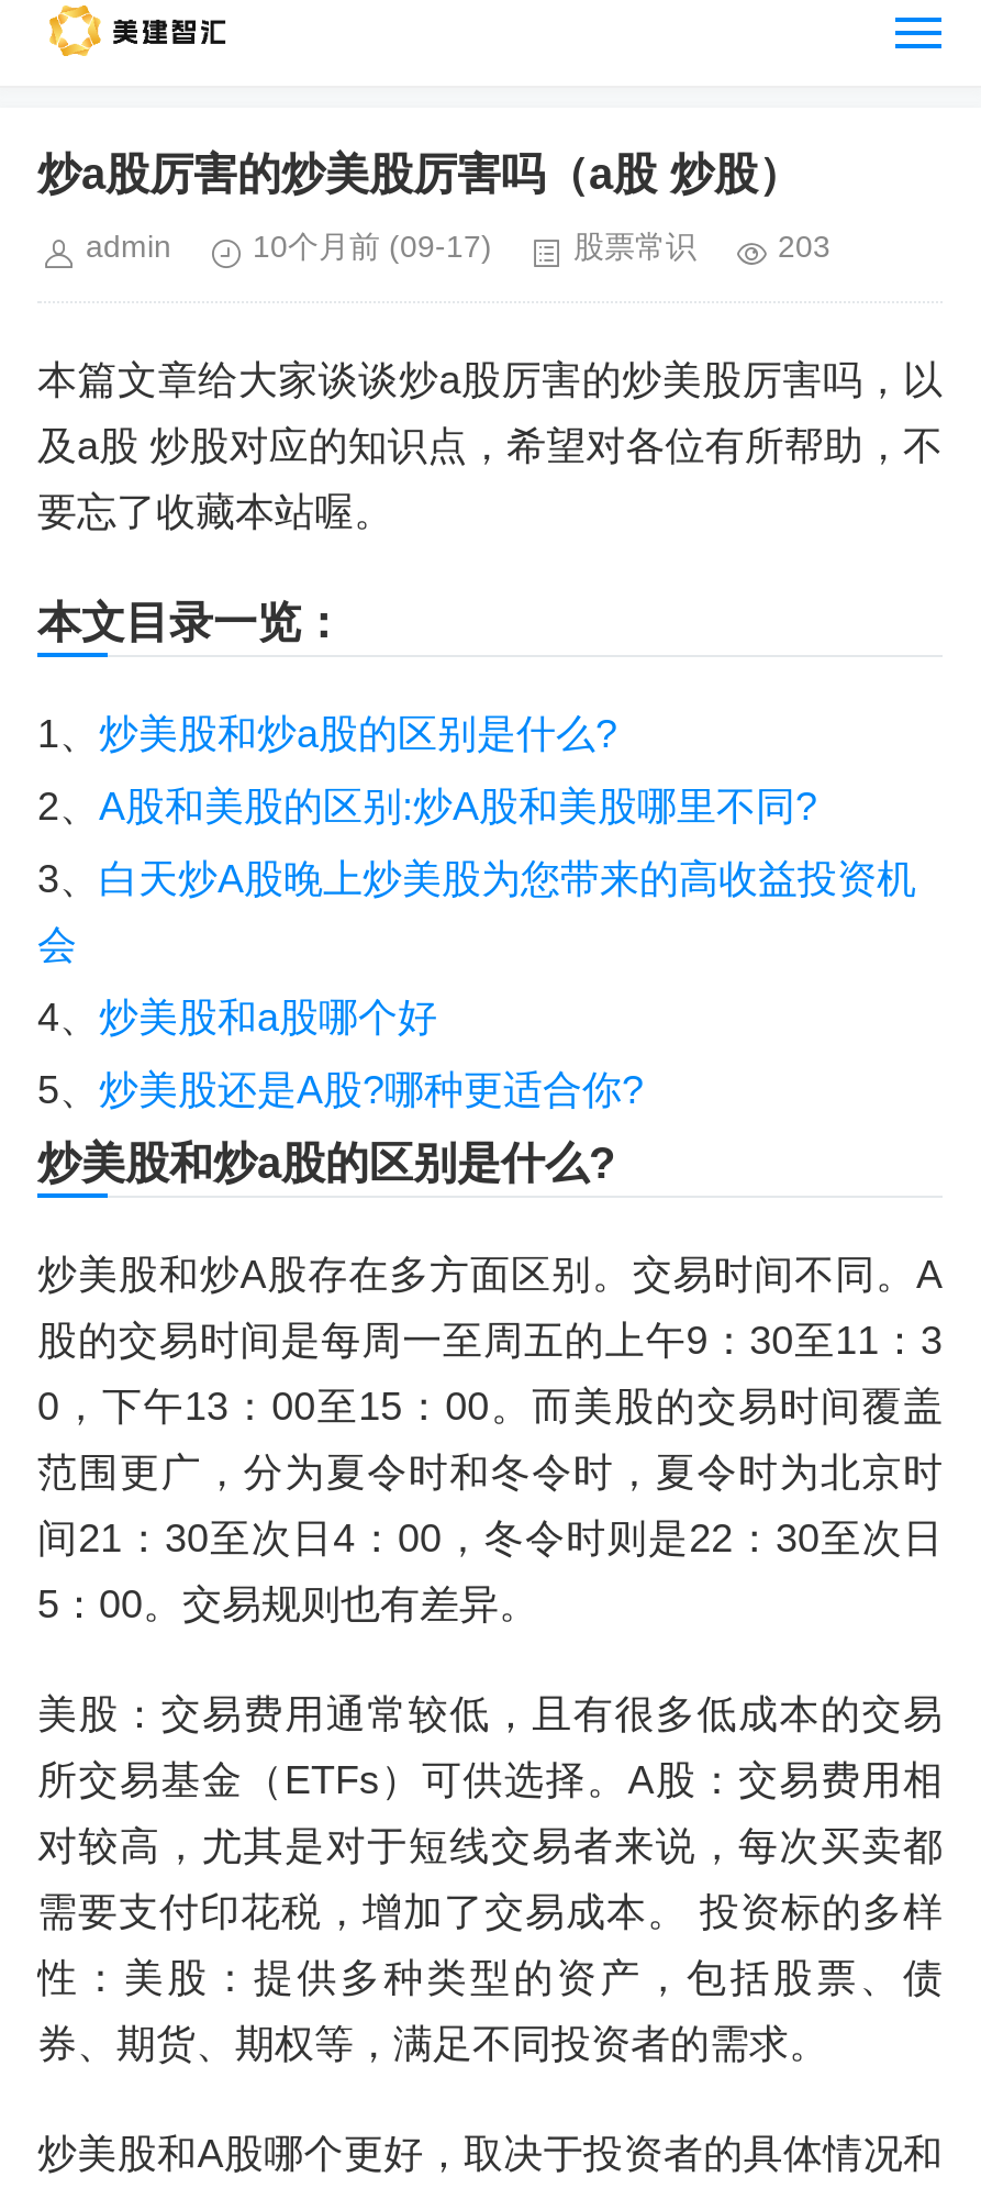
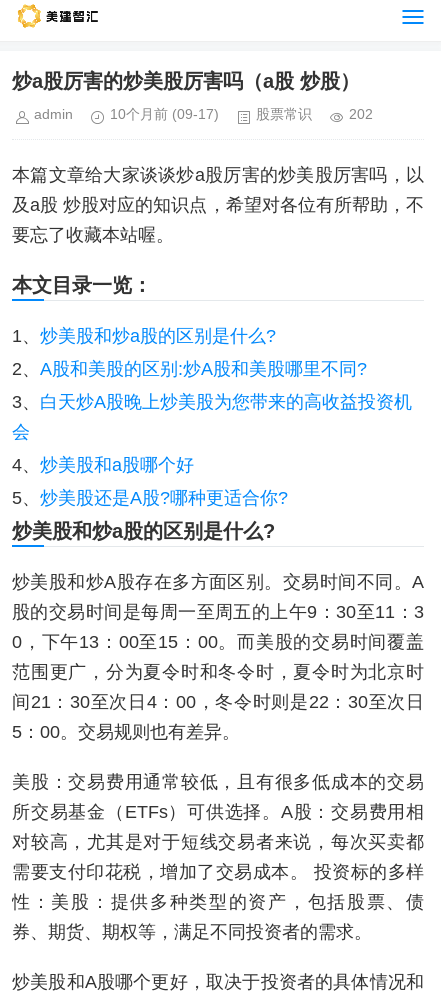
- 203
+ 202
